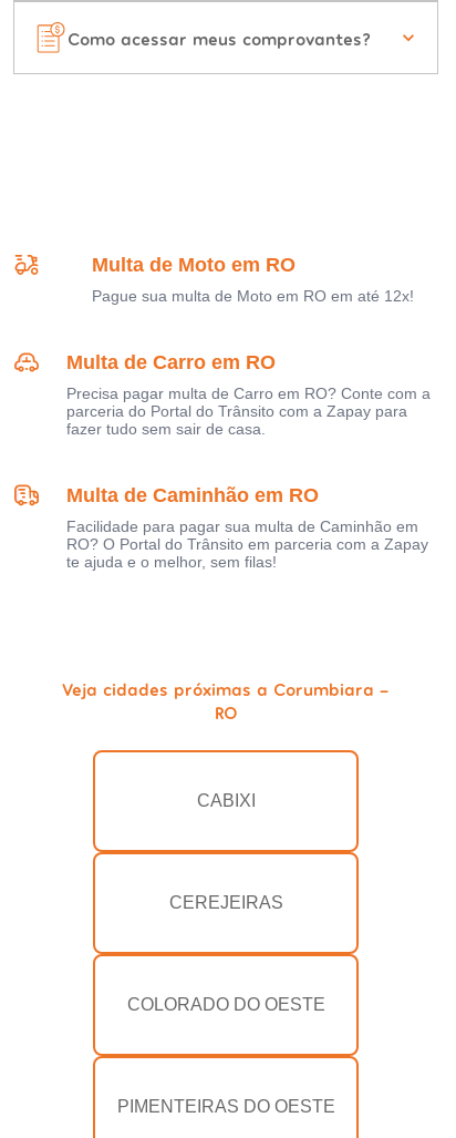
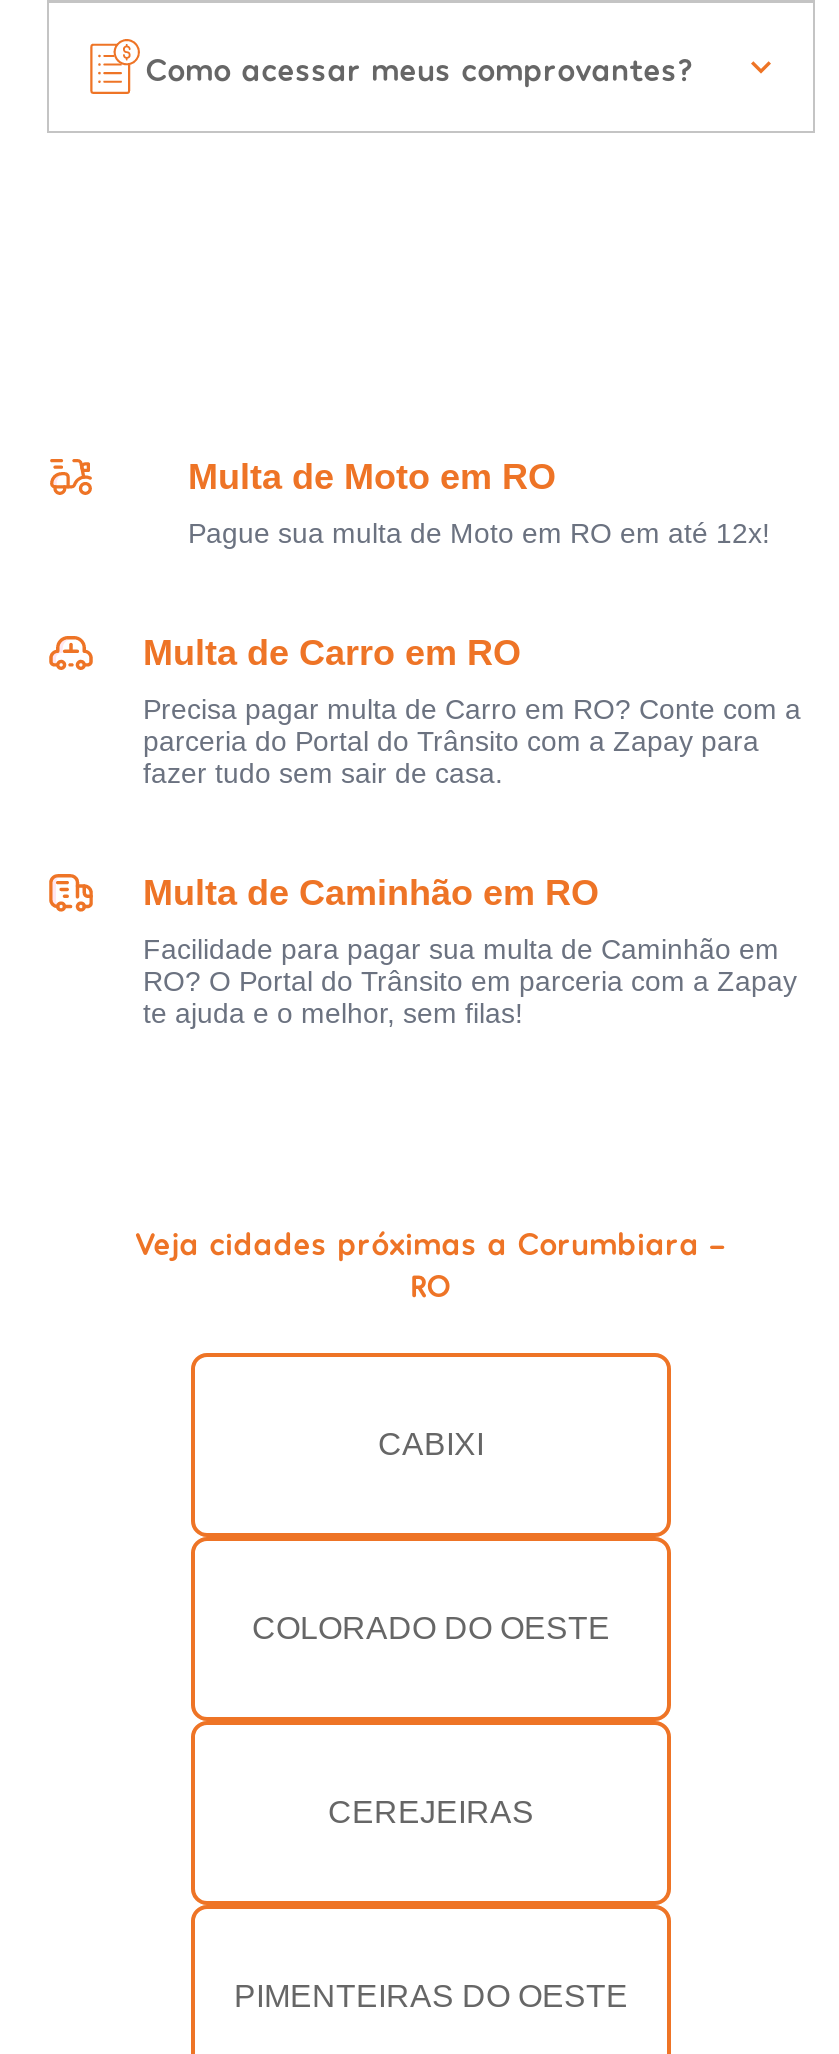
moved down: CEREJEIRAS

moved up: COLORADO DO OESTE
